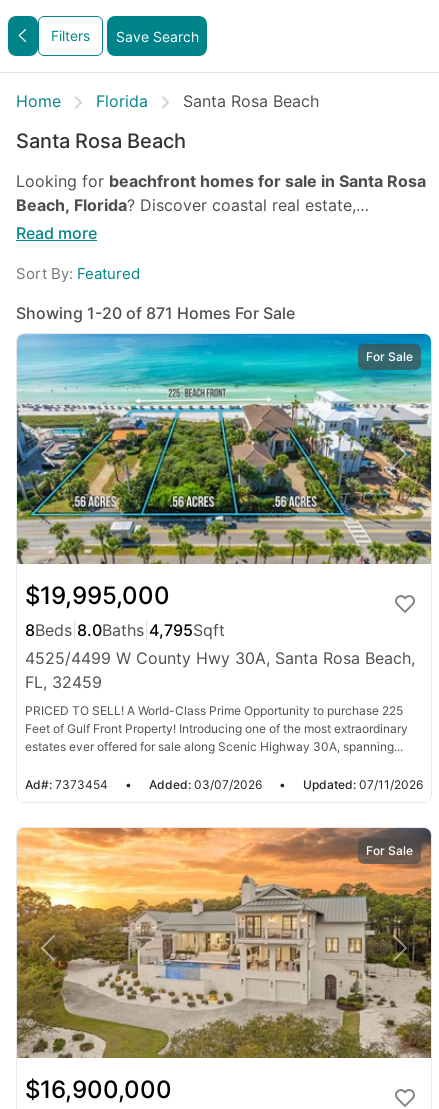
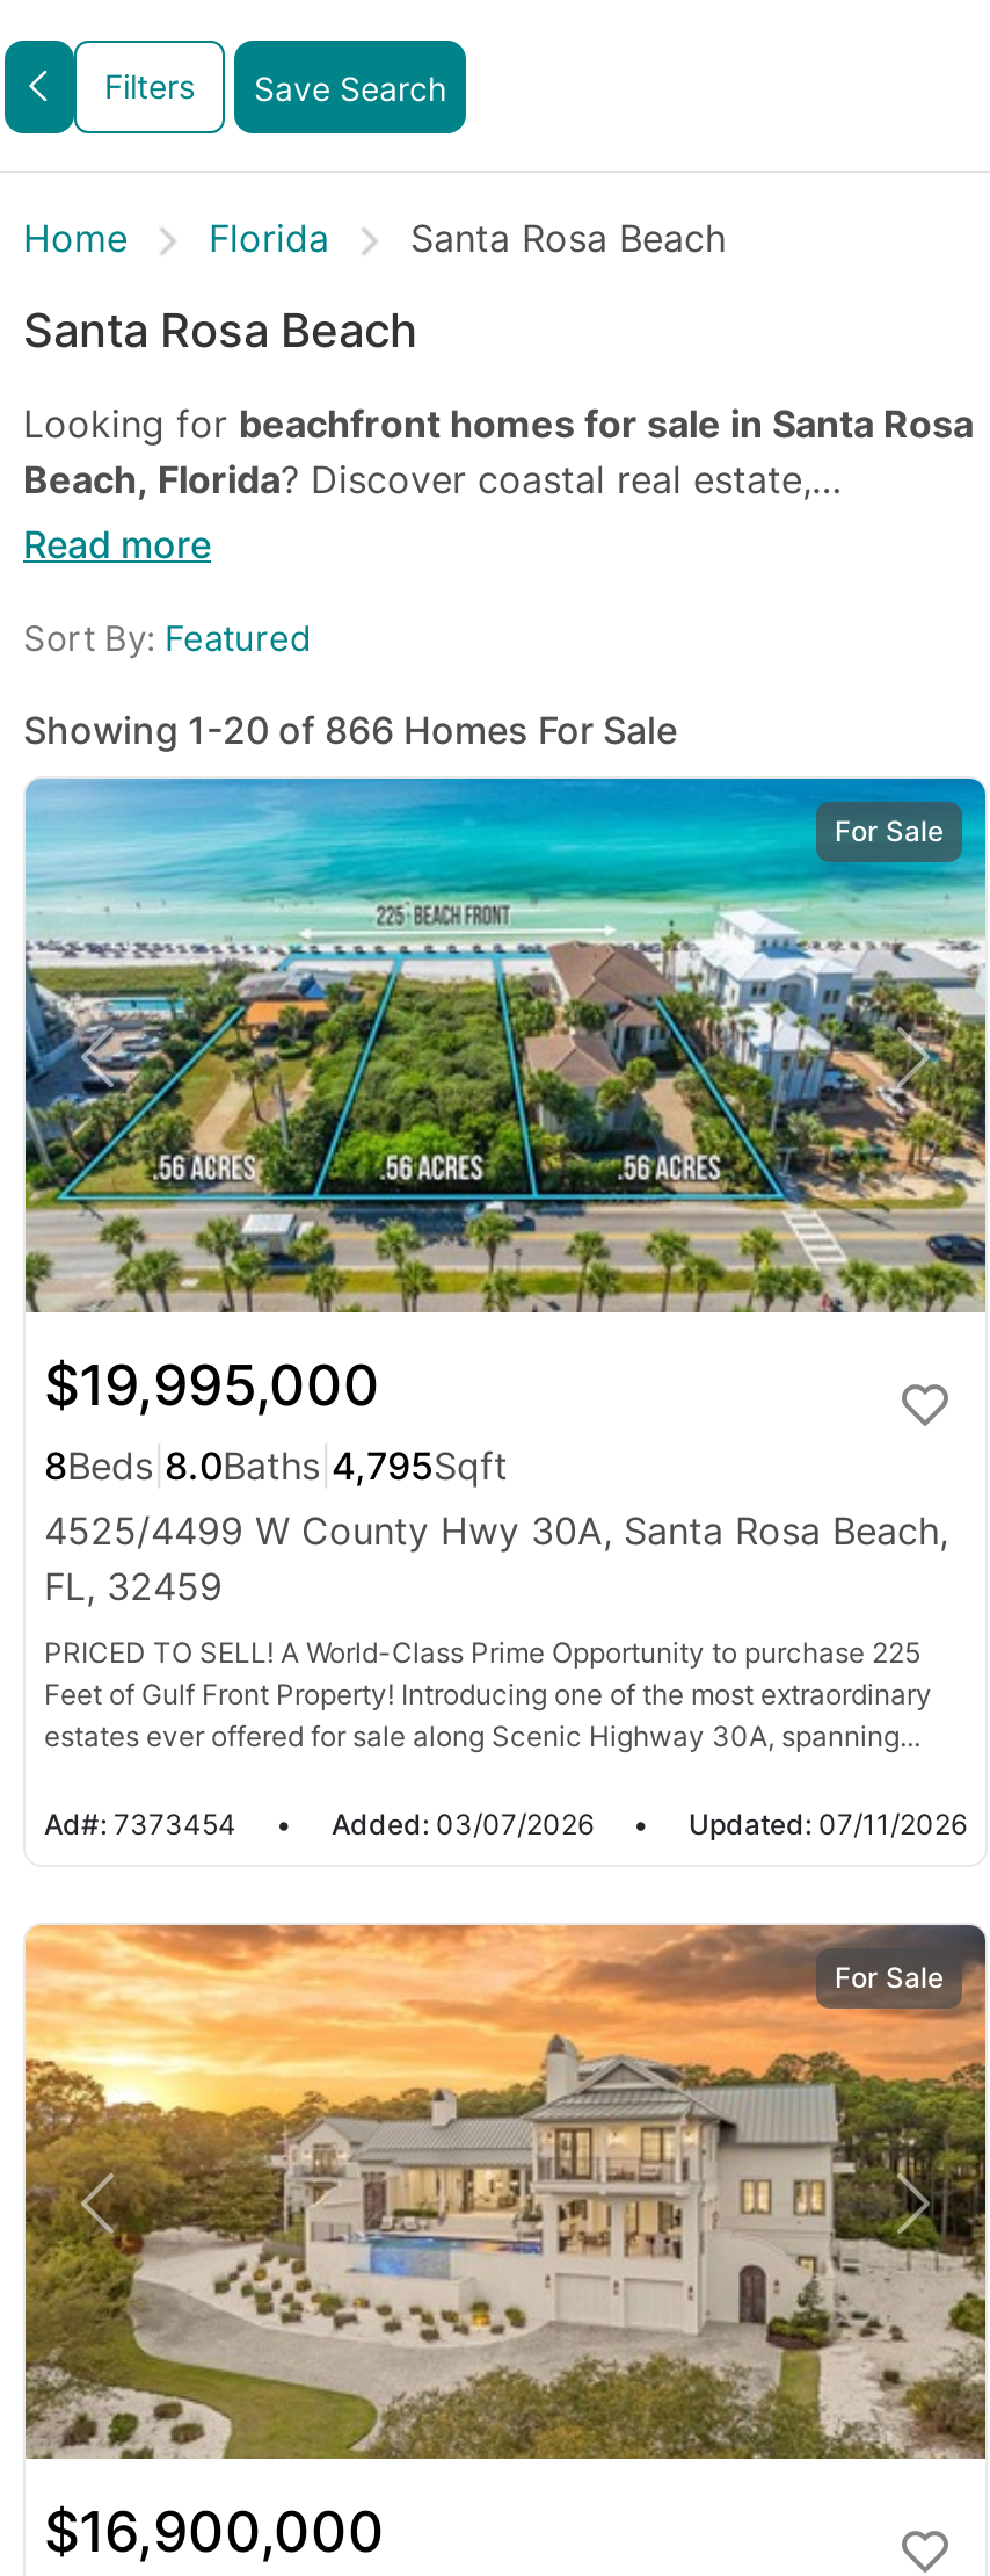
- Showing 1-20 of 871 Homes For Sale
+ Showing 1-20 of 866 Homes For Sale
